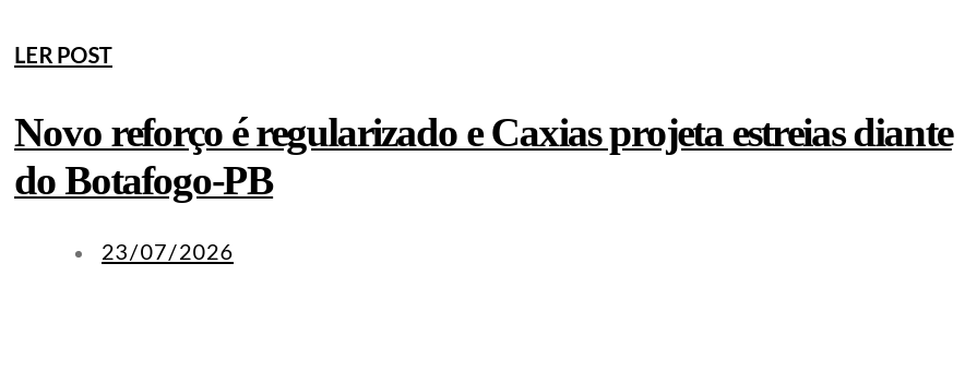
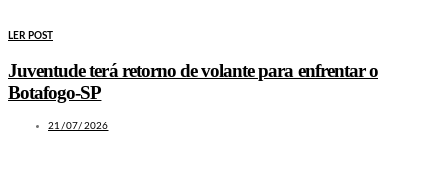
- Novo reforço é regularizado e Caxias projeta estreias diante
- do Botafogo-PB
+ Juventude terá retorno de volante para enfrentar o
+ Botafogo-SP

- 23/07/2026
+ 21/07/2026
